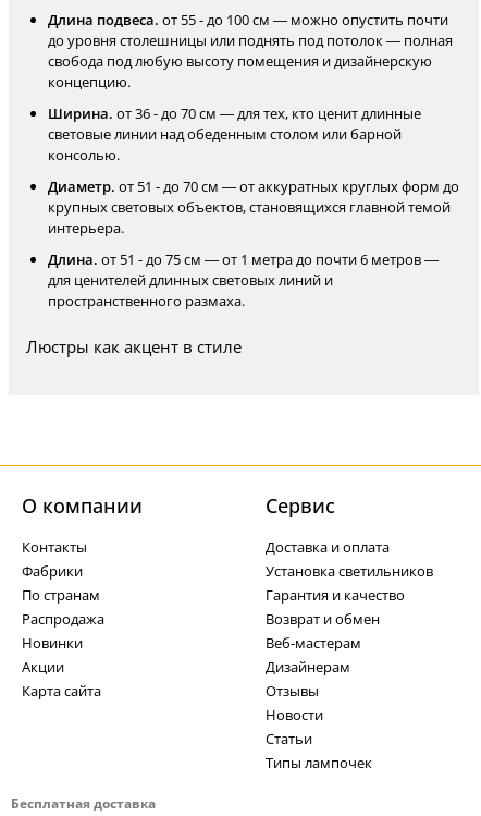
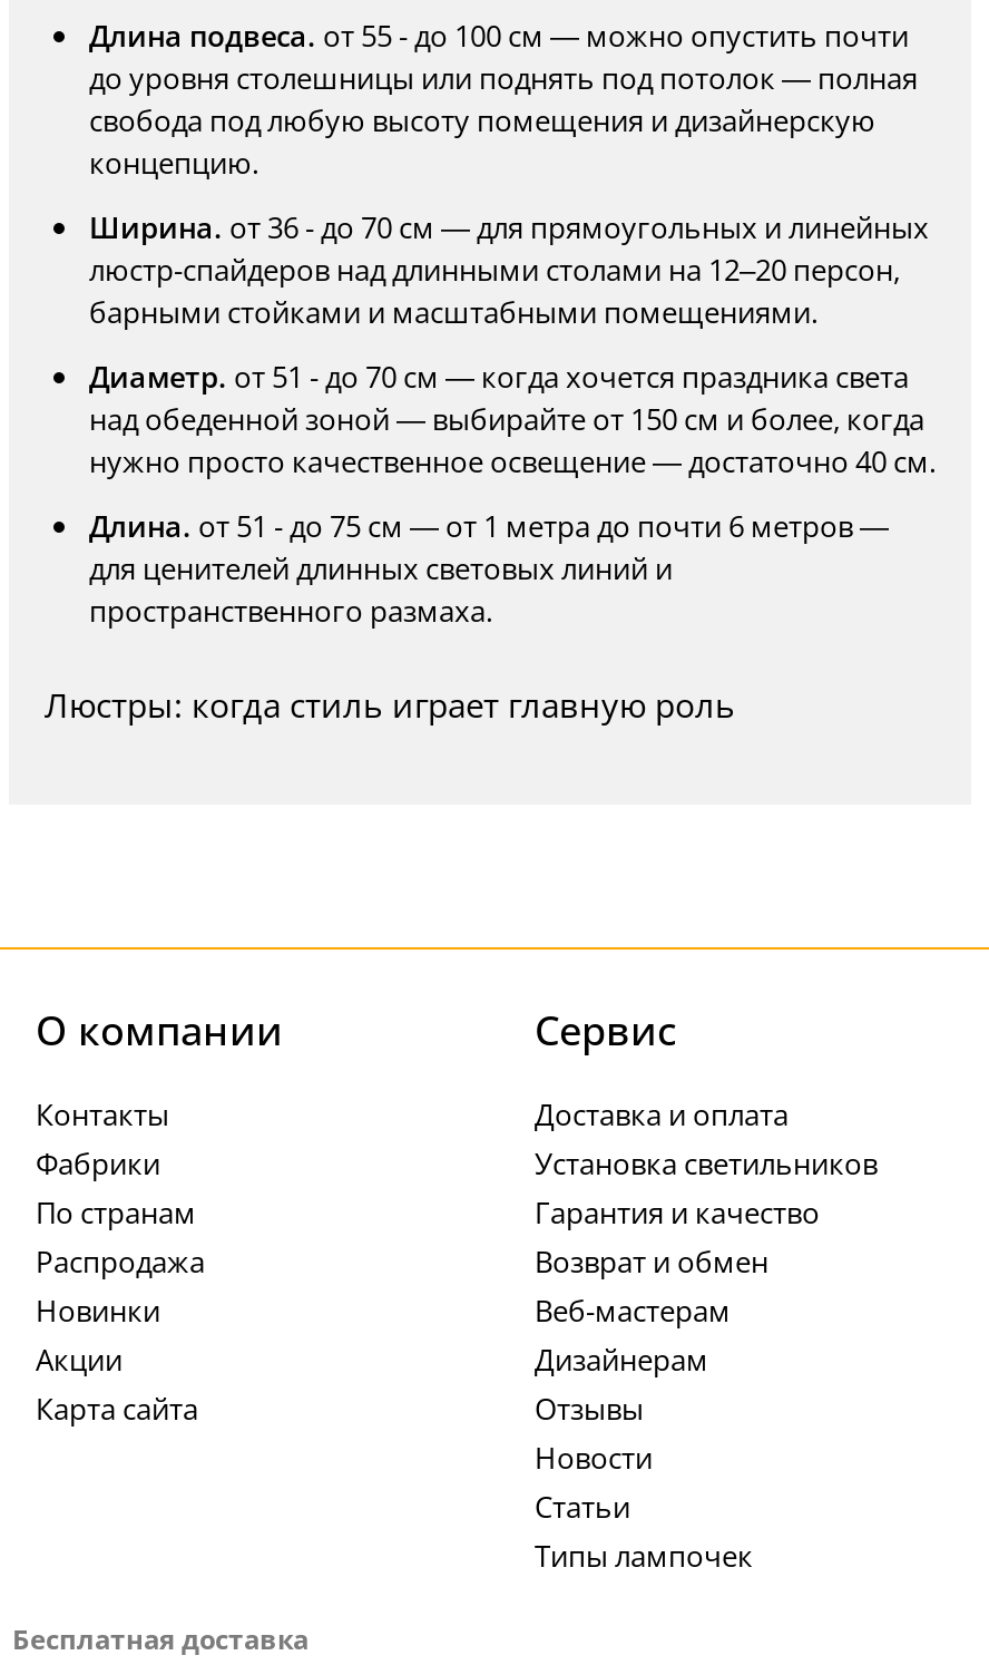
- Ширина. от 36 - до 70 см — для тех, кто ценит длинные
- световые линии над обеденным столом или барной
- консолью.
+ Ширина. от 36 - до 70 см — для прямоугольных и линейных
+ люстр-спайдеров над длинными столами на 12–20 персон,
+ барными стойками и масштабными помещениями.

- Диаметр. от 51 - до 70 см — от аккуратных круглых форм до
- крупных световых объектов, становящихся главной темой
- интерьера.
+ Диаметр. от 51 - до 70 см — когда хочется праздника света
+ над обеденной зоной — выбирайте от 150 см и более, когда
+ нужно просто качественное освещение — достаточно 40 см.

- Люстры как акцент в стиле
+ Люстры: когда стиль играет главную роль
